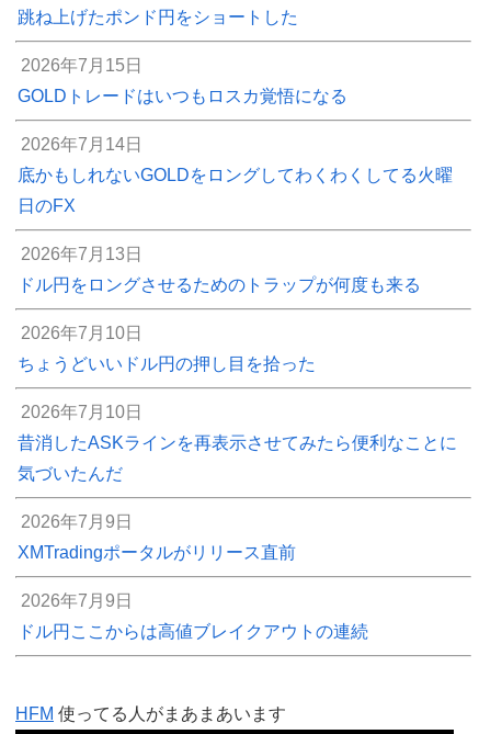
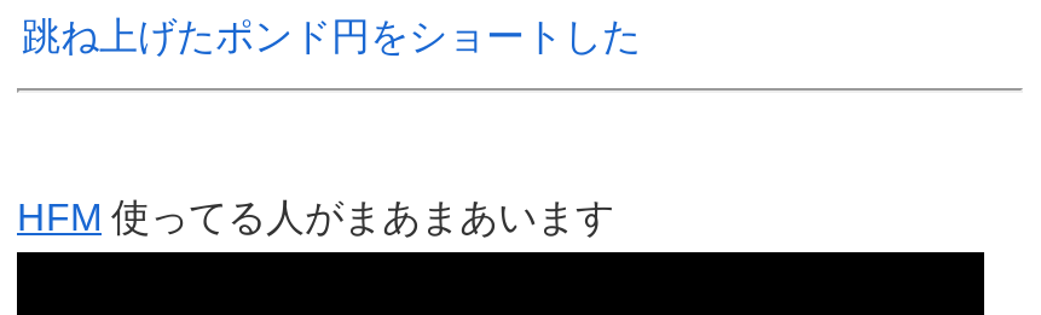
- 2026年7月15日
- GOLDトレードはいつもロスカ覚悟になる
- 2026年7月14日
- 底かもしれないGOLDをロングしてわくわくしてる火曜
- 日のFX
- 2026年7月13日
- ドル円をロングさせるためのトラップが何度も来る
- 2026年7月10日
- ちょうどいいドル円の押し目を拾った
- 2026年7月10日
- 昔消したASKラインを再表示させてみたら便利なことに
- 気づいたんだ
- 2026年7月9日
- XMTradingポータルがリリース直前
- 2026年7月9日
- ドル円ここからは高値ブレイクアウトの連続
